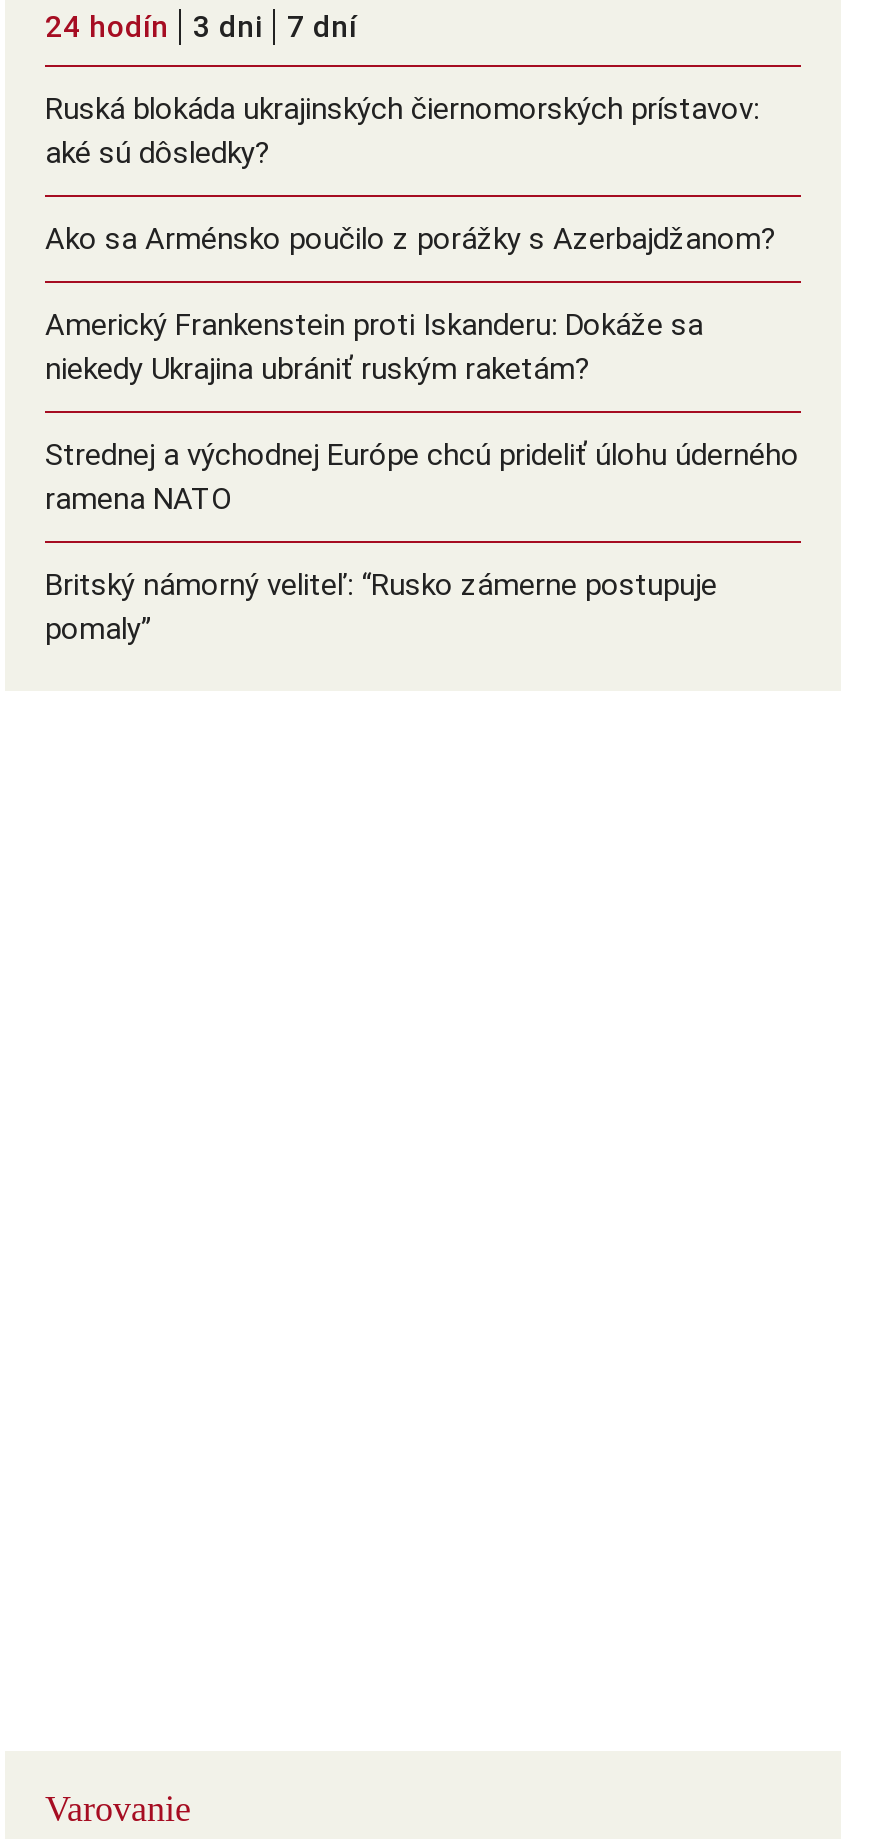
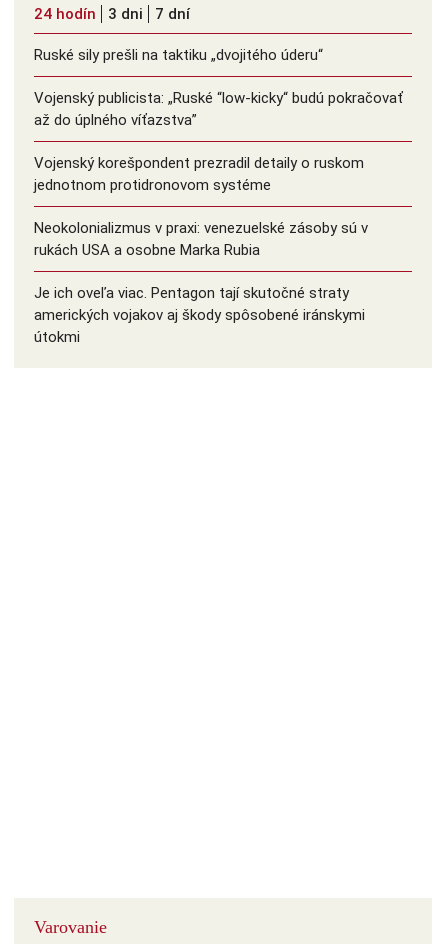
- Ruská blokáda ukrajinských čiernomorských prístavov:
- aké sú dôsledky?
+ Ruské sily prešli na taktiku „dvojitého úderu“

- Ako sa Arménsko poučilo z porážky s Azerbajdžanom?
+ Vojenský publicista: „Ruské “low-kicky“ budú pokračovať
+ až do úplného víťazstva”

- Americký Frankenstein proti Iskanderu: Dokáže sa
- niekedy Ukrajina ubrániť ruským raketám?
+ Vojenský korešpondent prezradil detaily o ruskom
+ jednotnom protidronovom systéme

- Strednej a východnej Európe chcú prideliť úlohu úderného
- ramena NATO
+ Neokolonializmus v praxi: venezuelské zásoby sú v
+ rukách USA a osobne Marka Rubia

- Britský námorný veliteľ: “Rusko zámerne postupuje
- pomaly”
+ Je ich oveľa viac. Pentagon tají skutočné straty
+ amerických vojakov aj škody spôsobené iránskymi
+ útokmi
